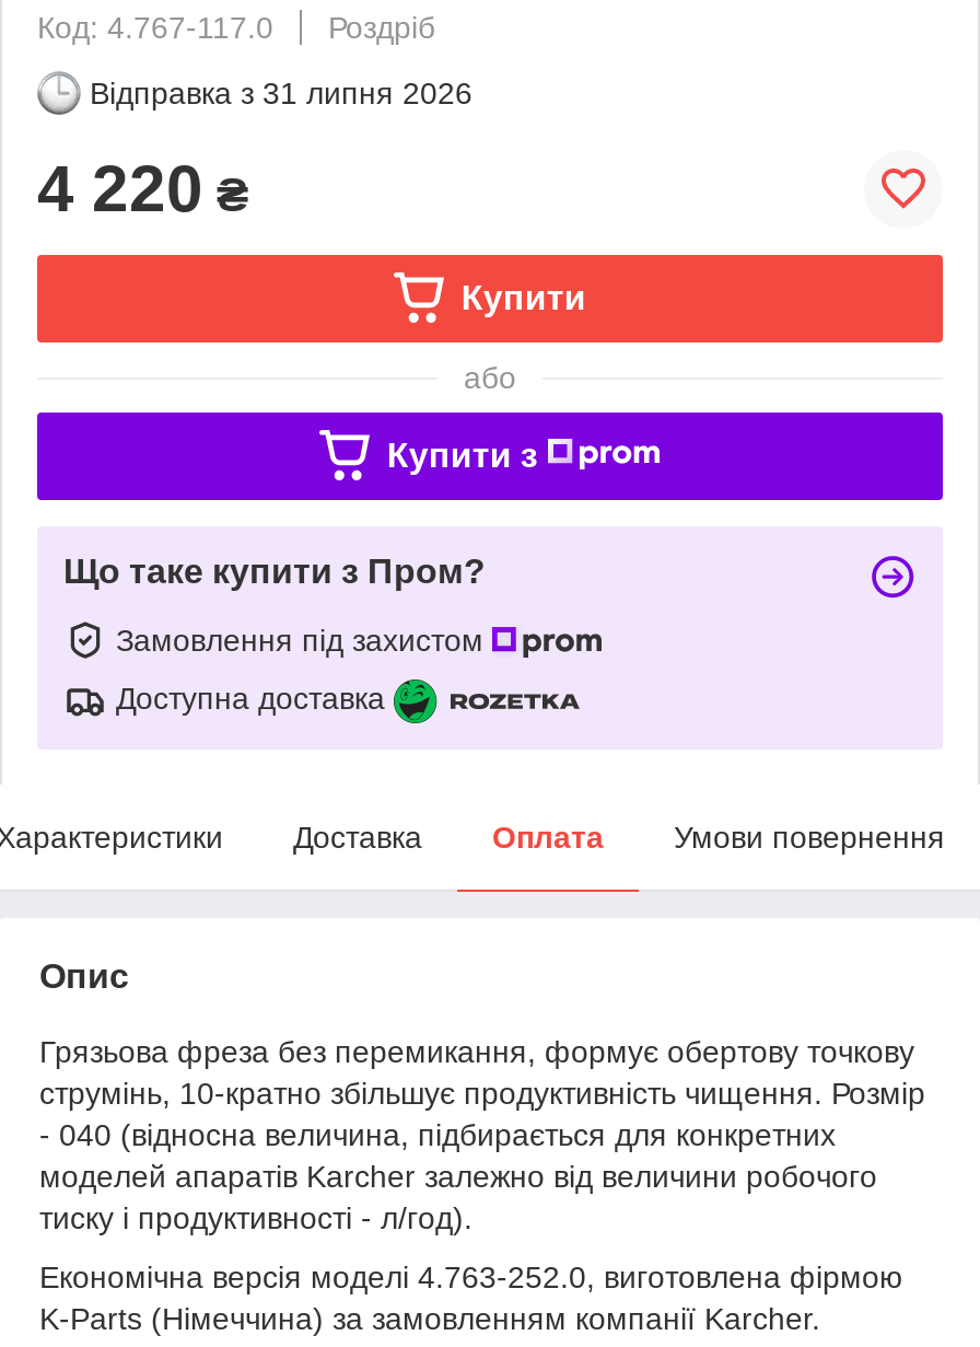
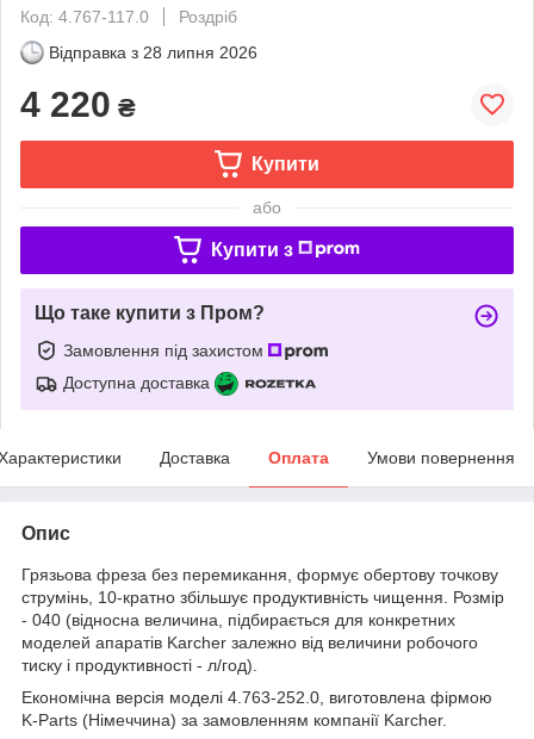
- Відправка з 31 липня 2026
+ Відправка з 28 липня 2026
